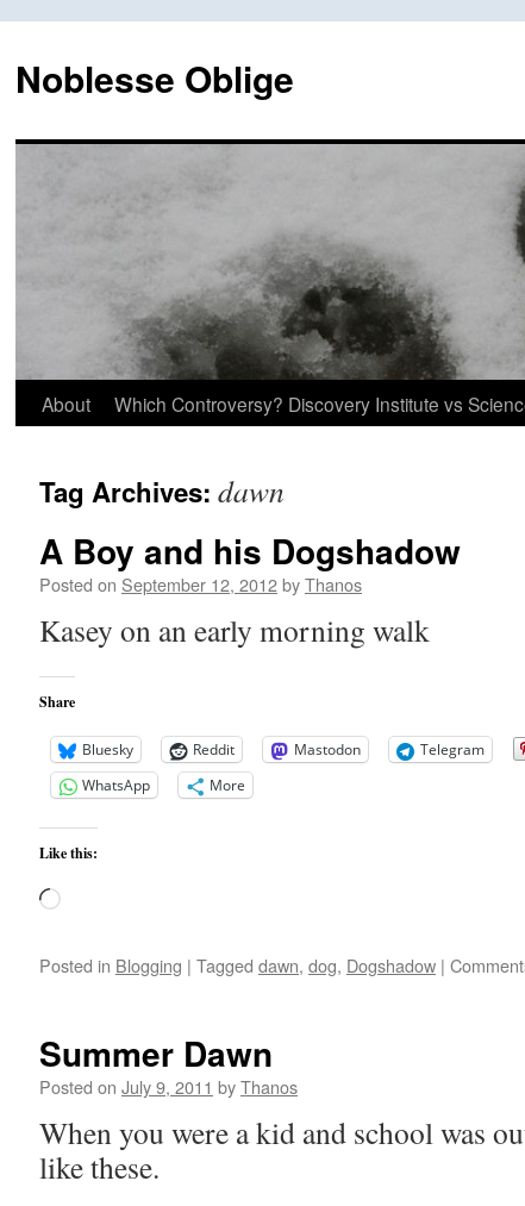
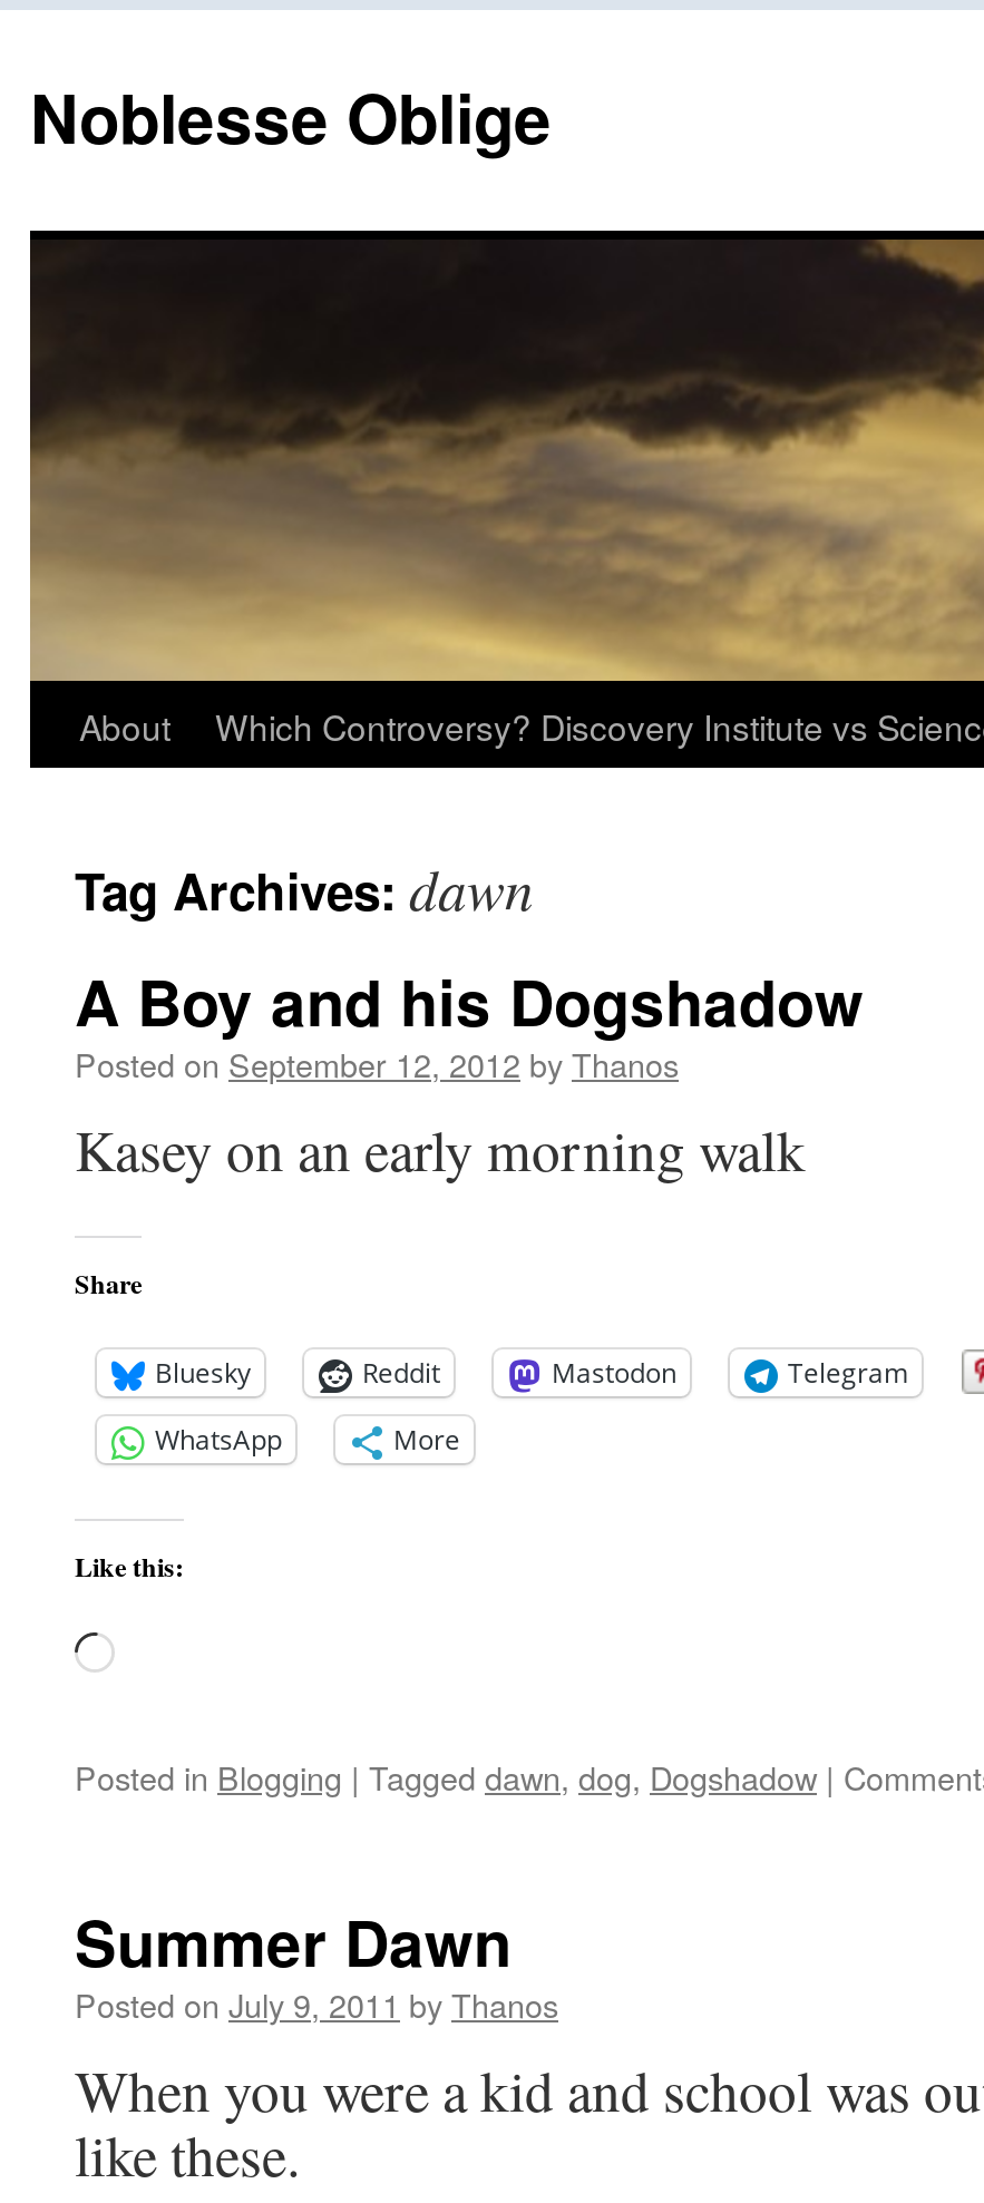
- [image]
+ [image]
